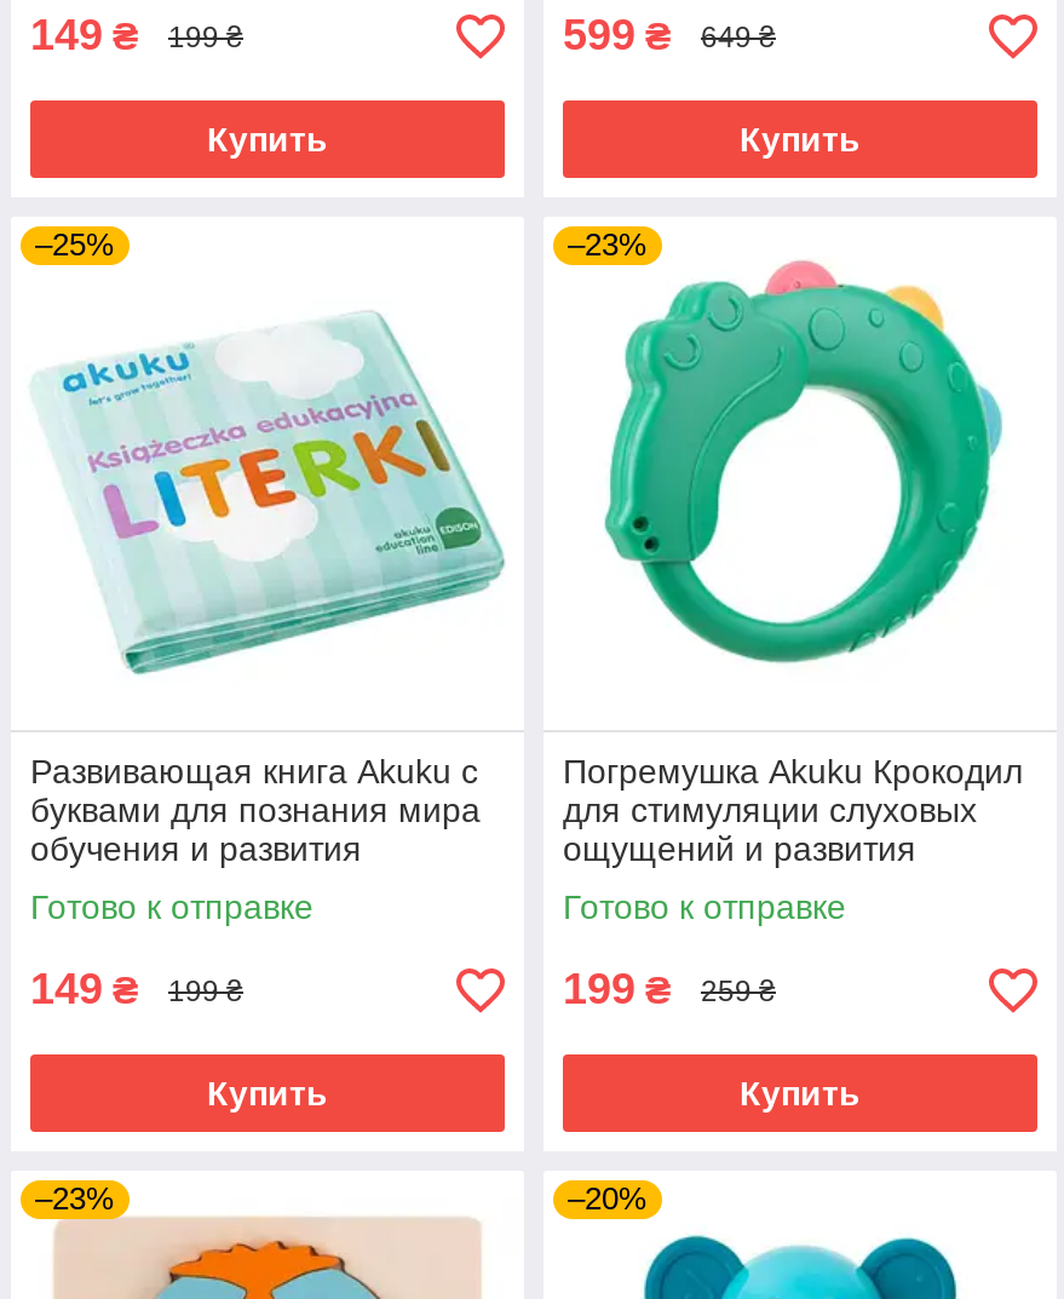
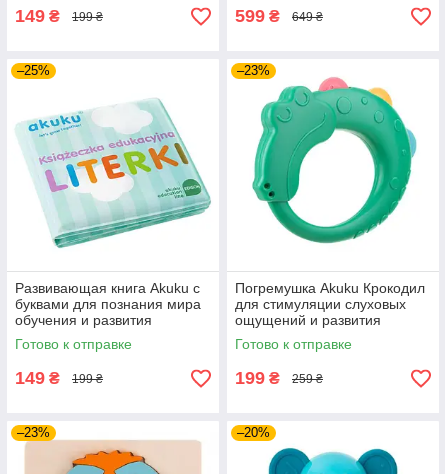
- Купить

- Купить

- Купить

- Купить
